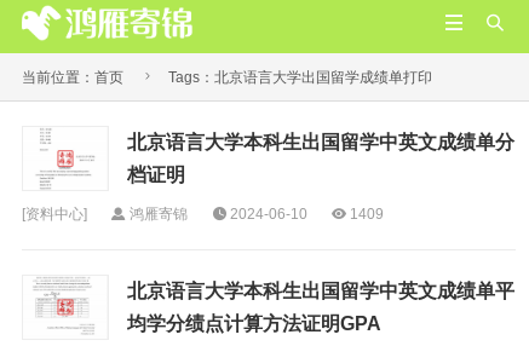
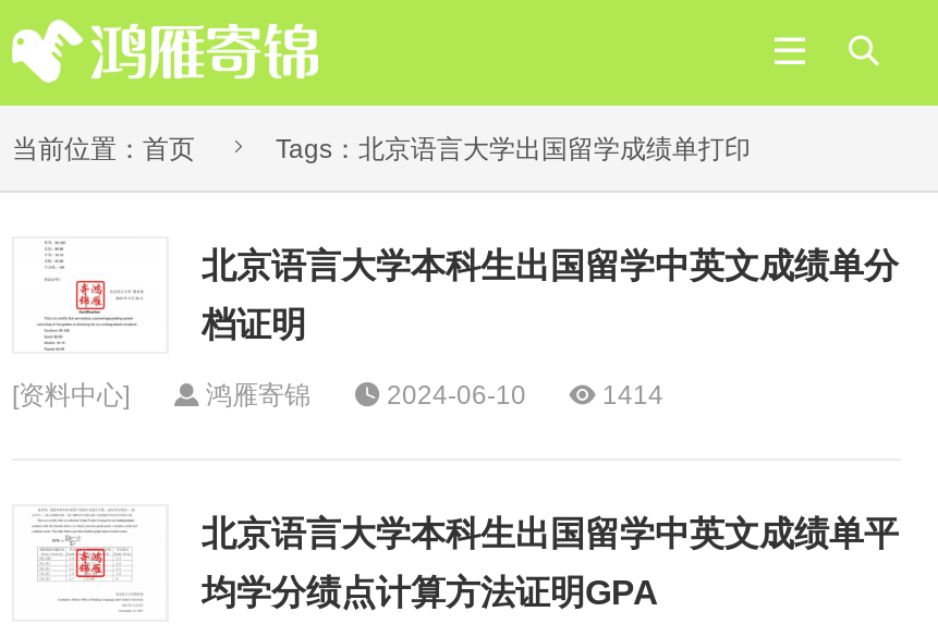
- 1409
+ 1414
